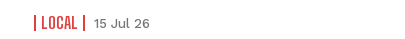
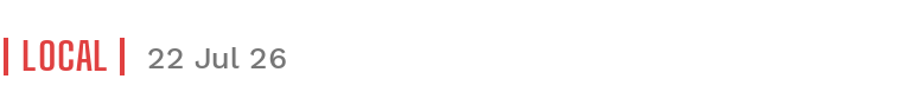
- LOCAL 15 Jul 26
+ LOCAL 22 Jul 26
